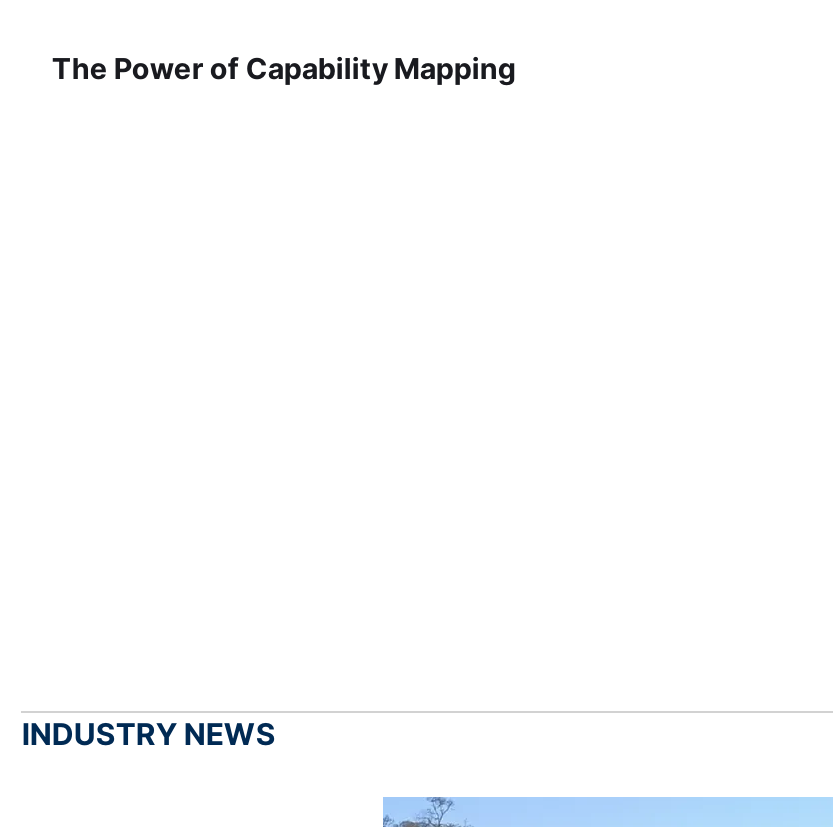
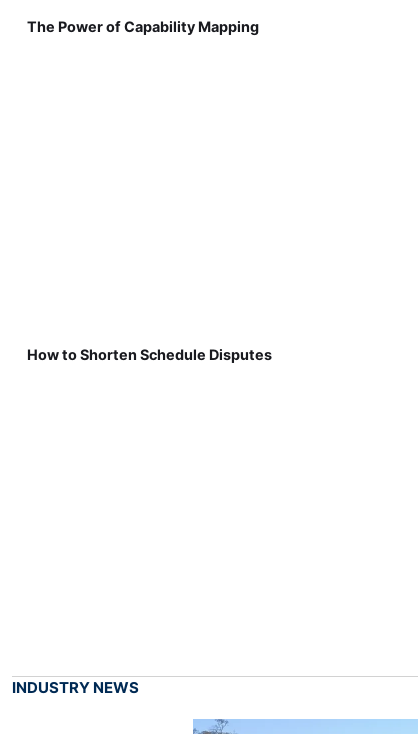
+ How to Shorten Schedule Disputes
